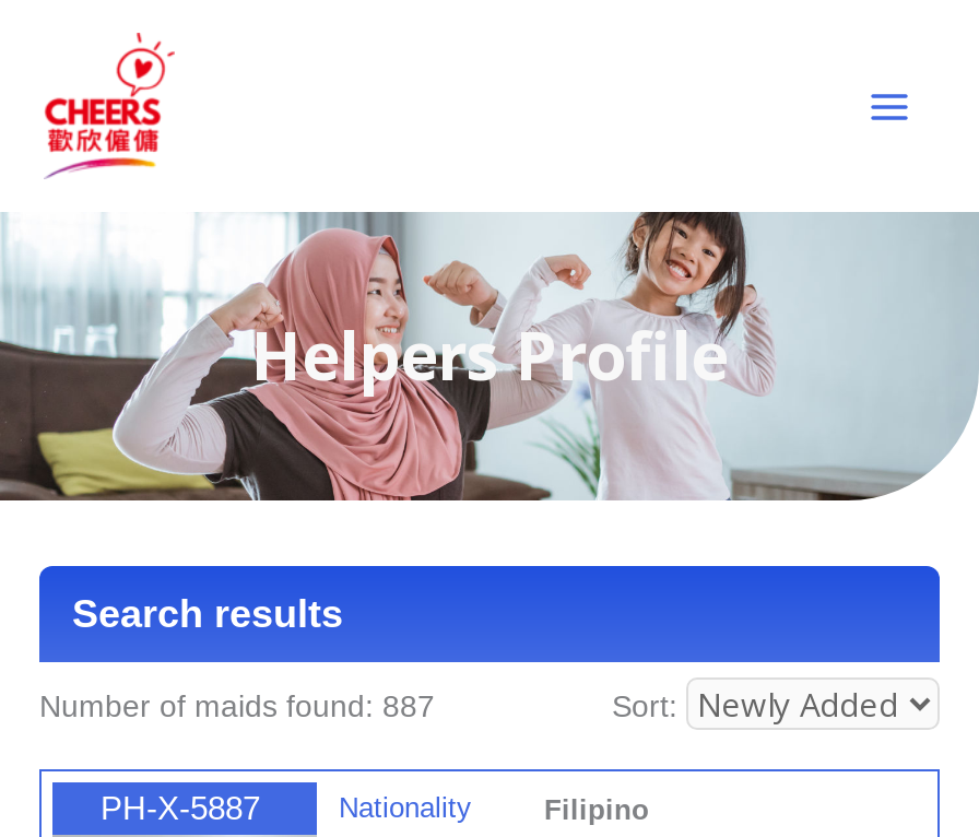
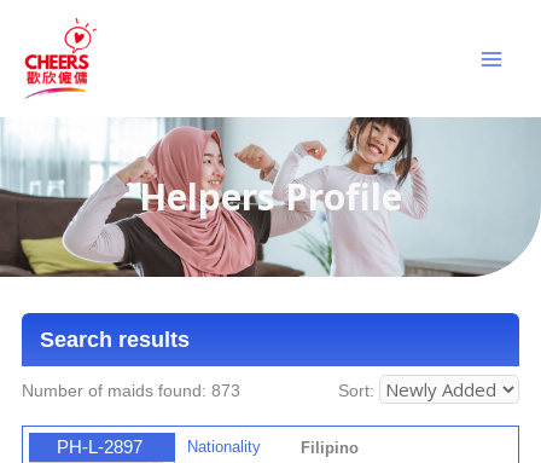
- Number of maids found: 887
+ Number of maids found: 873

- PH-X-5887
+ PH-L-2897
